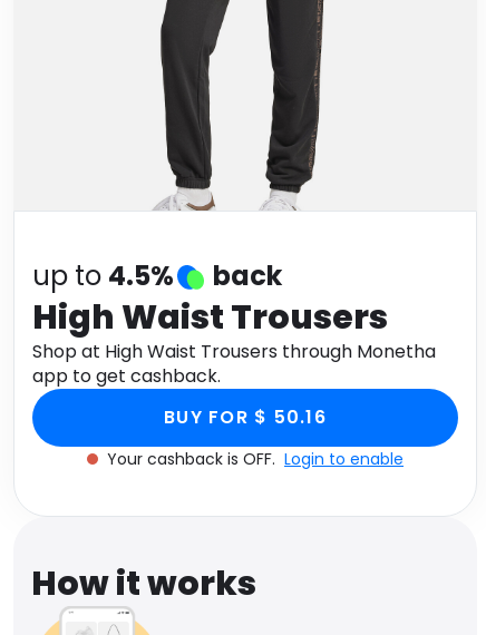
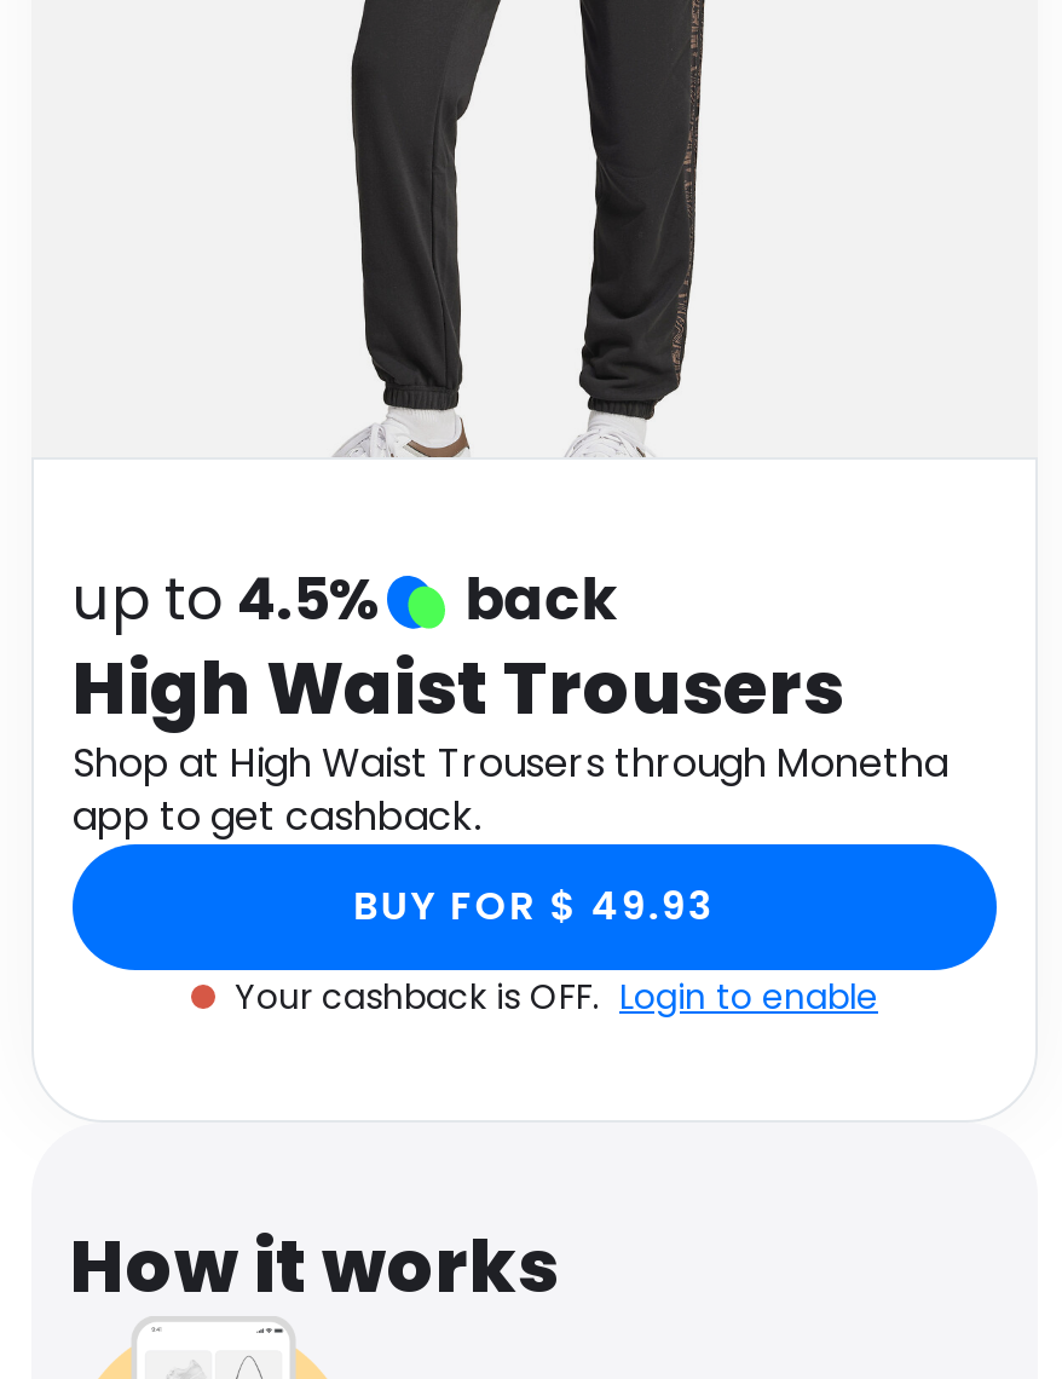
- BUY FOR $ 50.16
+ BUY FOR $ 49.93
